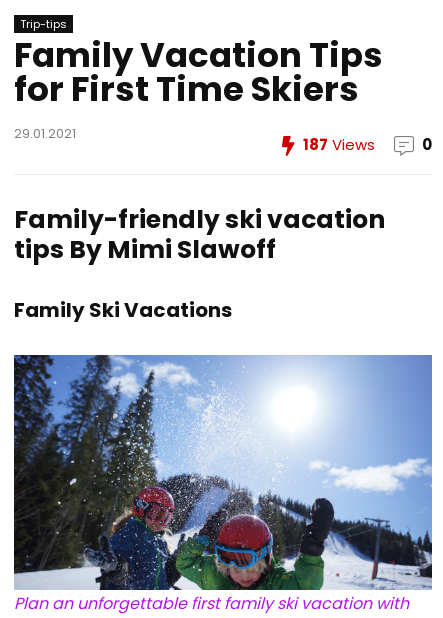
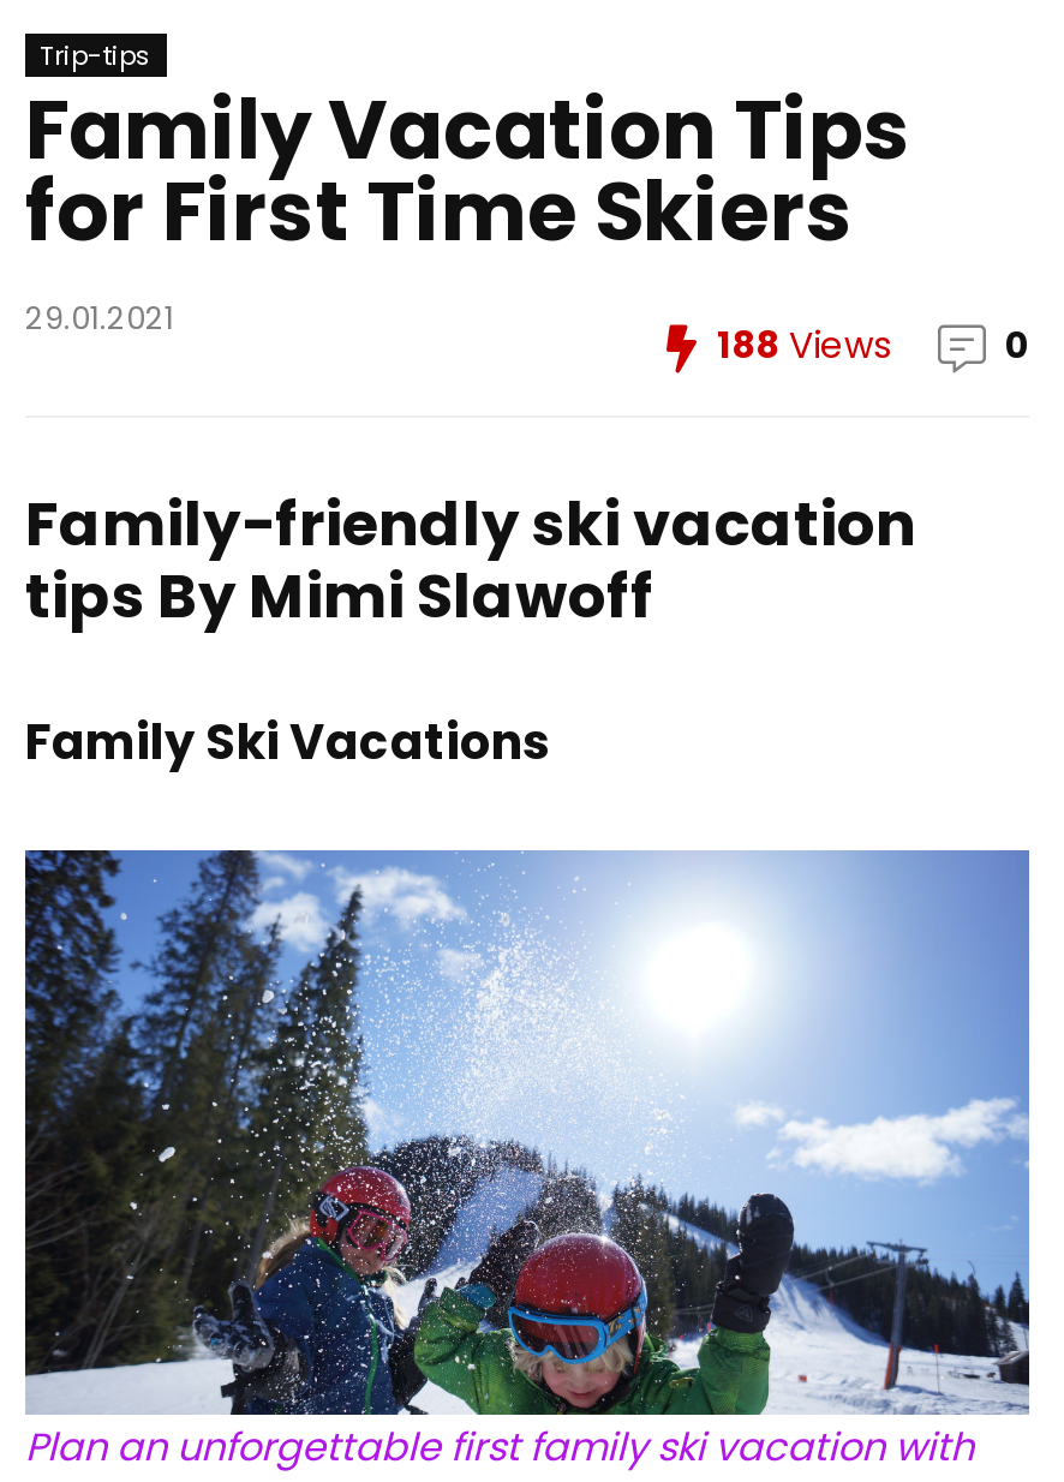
- 187 Views
+ 188 Views
